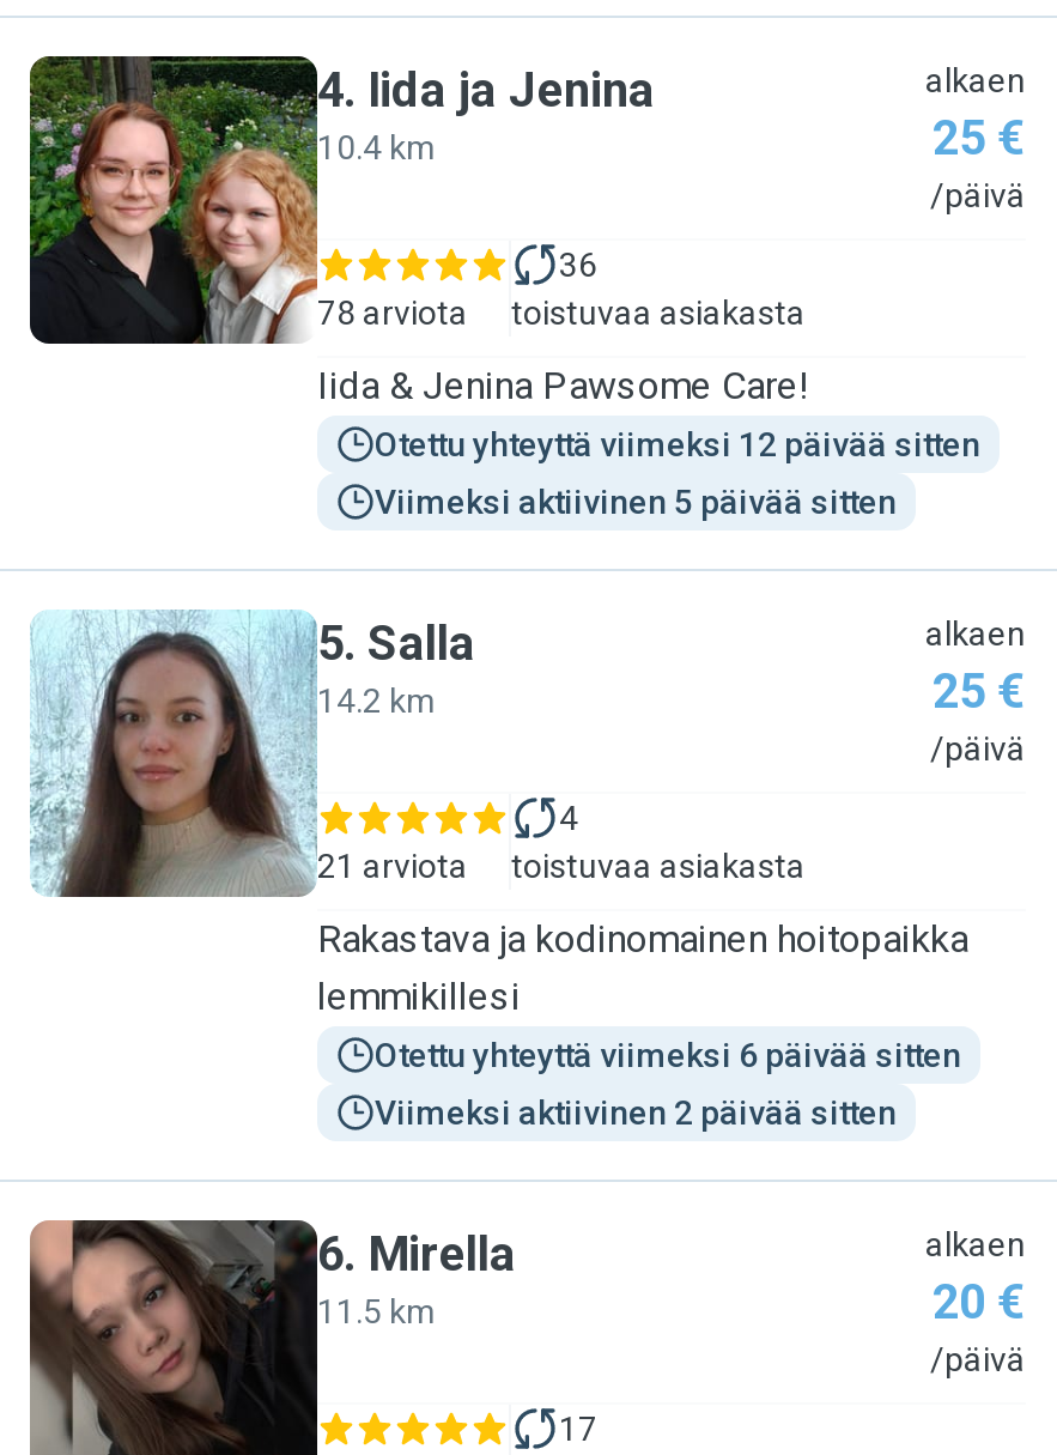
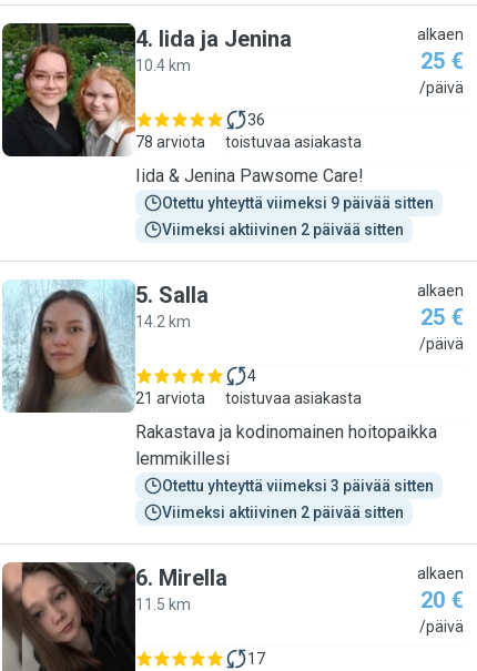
- Otettu yhteyttä viimeksi 12 päivää sitten
+ Otettu yhteyttä viimeksi 9 päivää sitten

- Viimeksi aktiivinen 5 päivää sitten
+ Viimeksi aktiivinen 2 päivää sitten

- Otettu yhteyttä viimeksi 6 päivää sitten
+ Otettu yhteyttä viimeksi 3 päivää sitten
